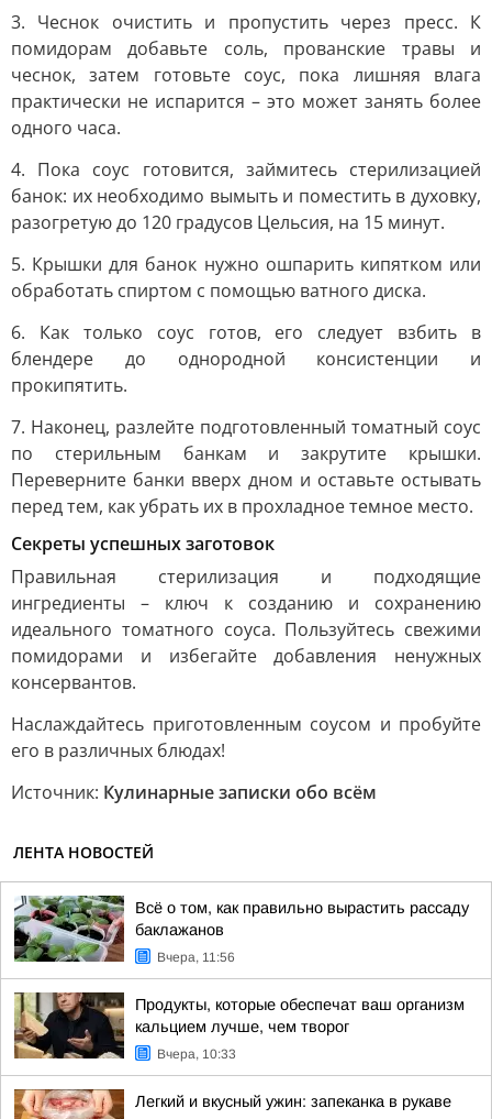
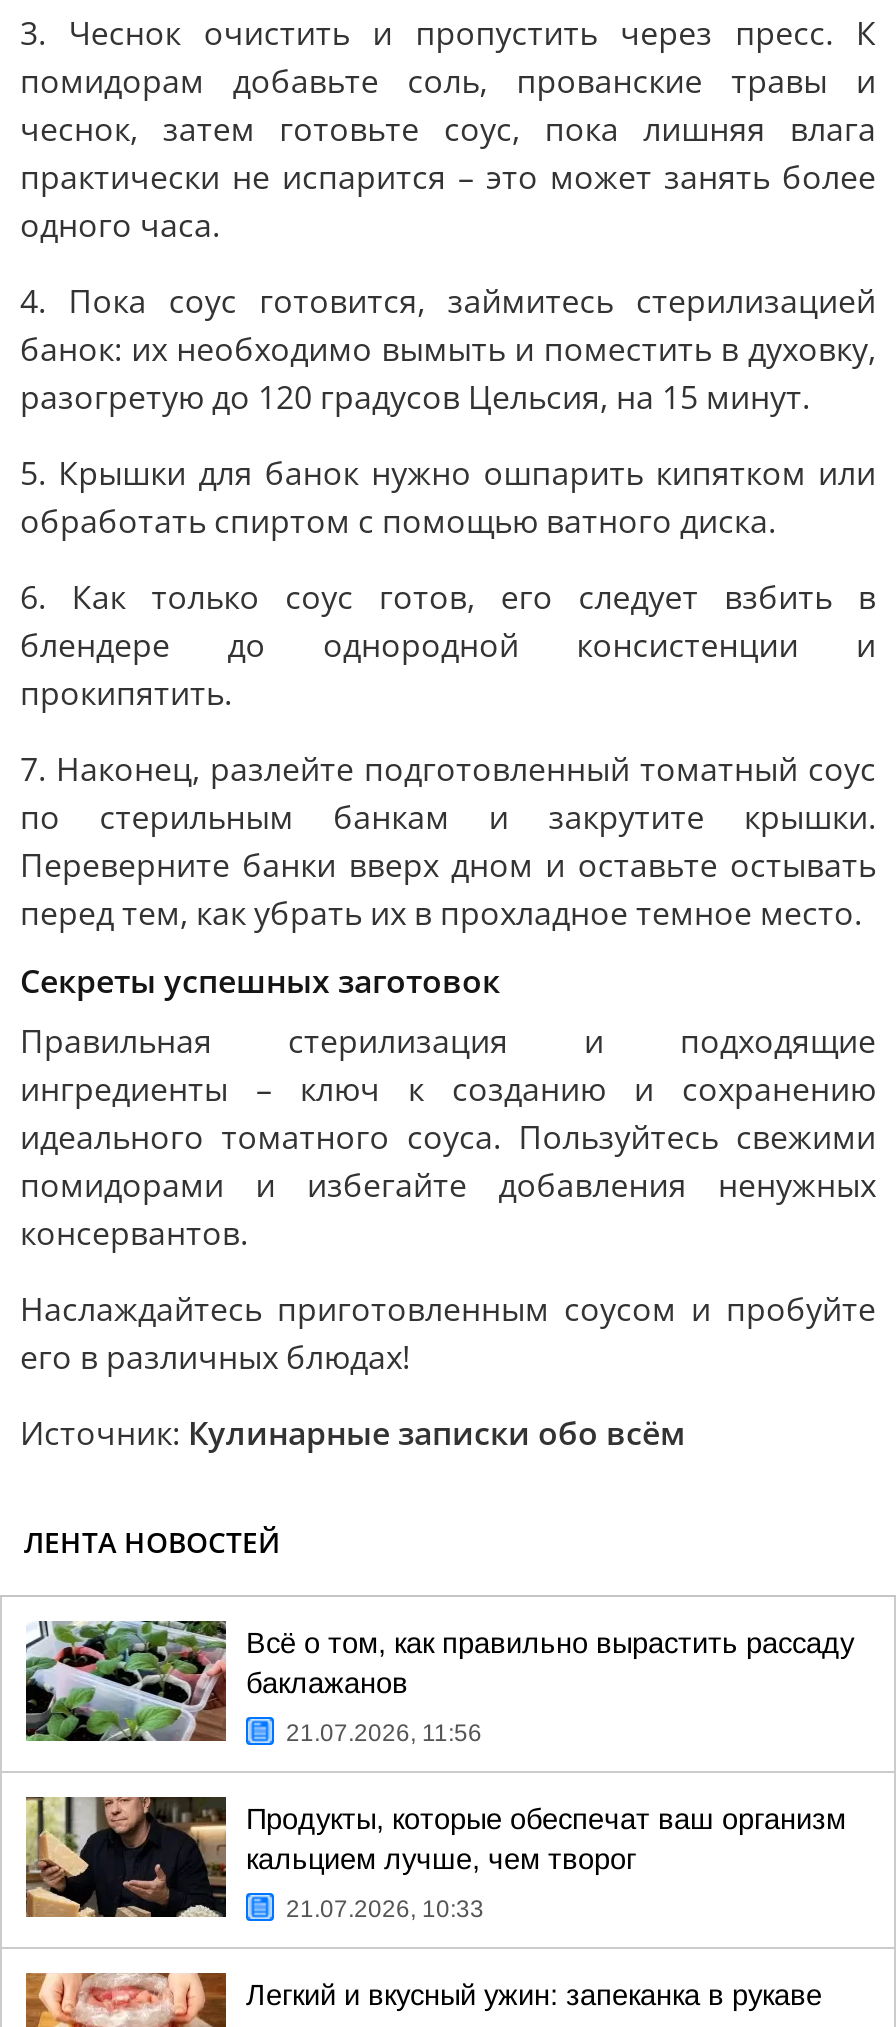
- Вчера, 11:56
+ 21.07.2026, 11:56

- Вчера, 10:33
+ 21.07.2026, 10:33
